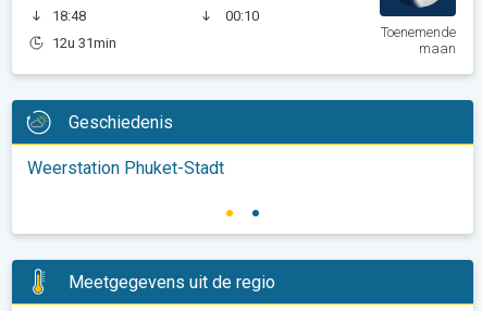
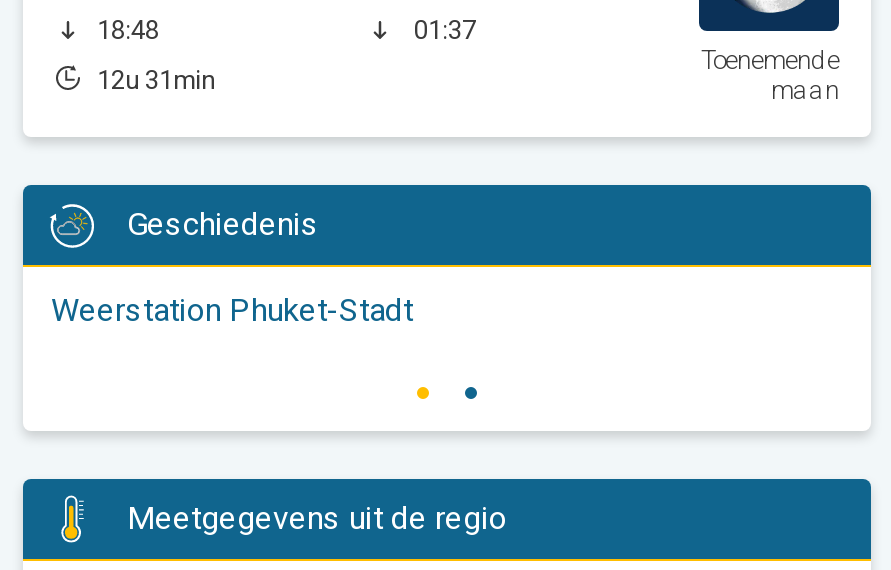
- 00:10
+ 01:37
